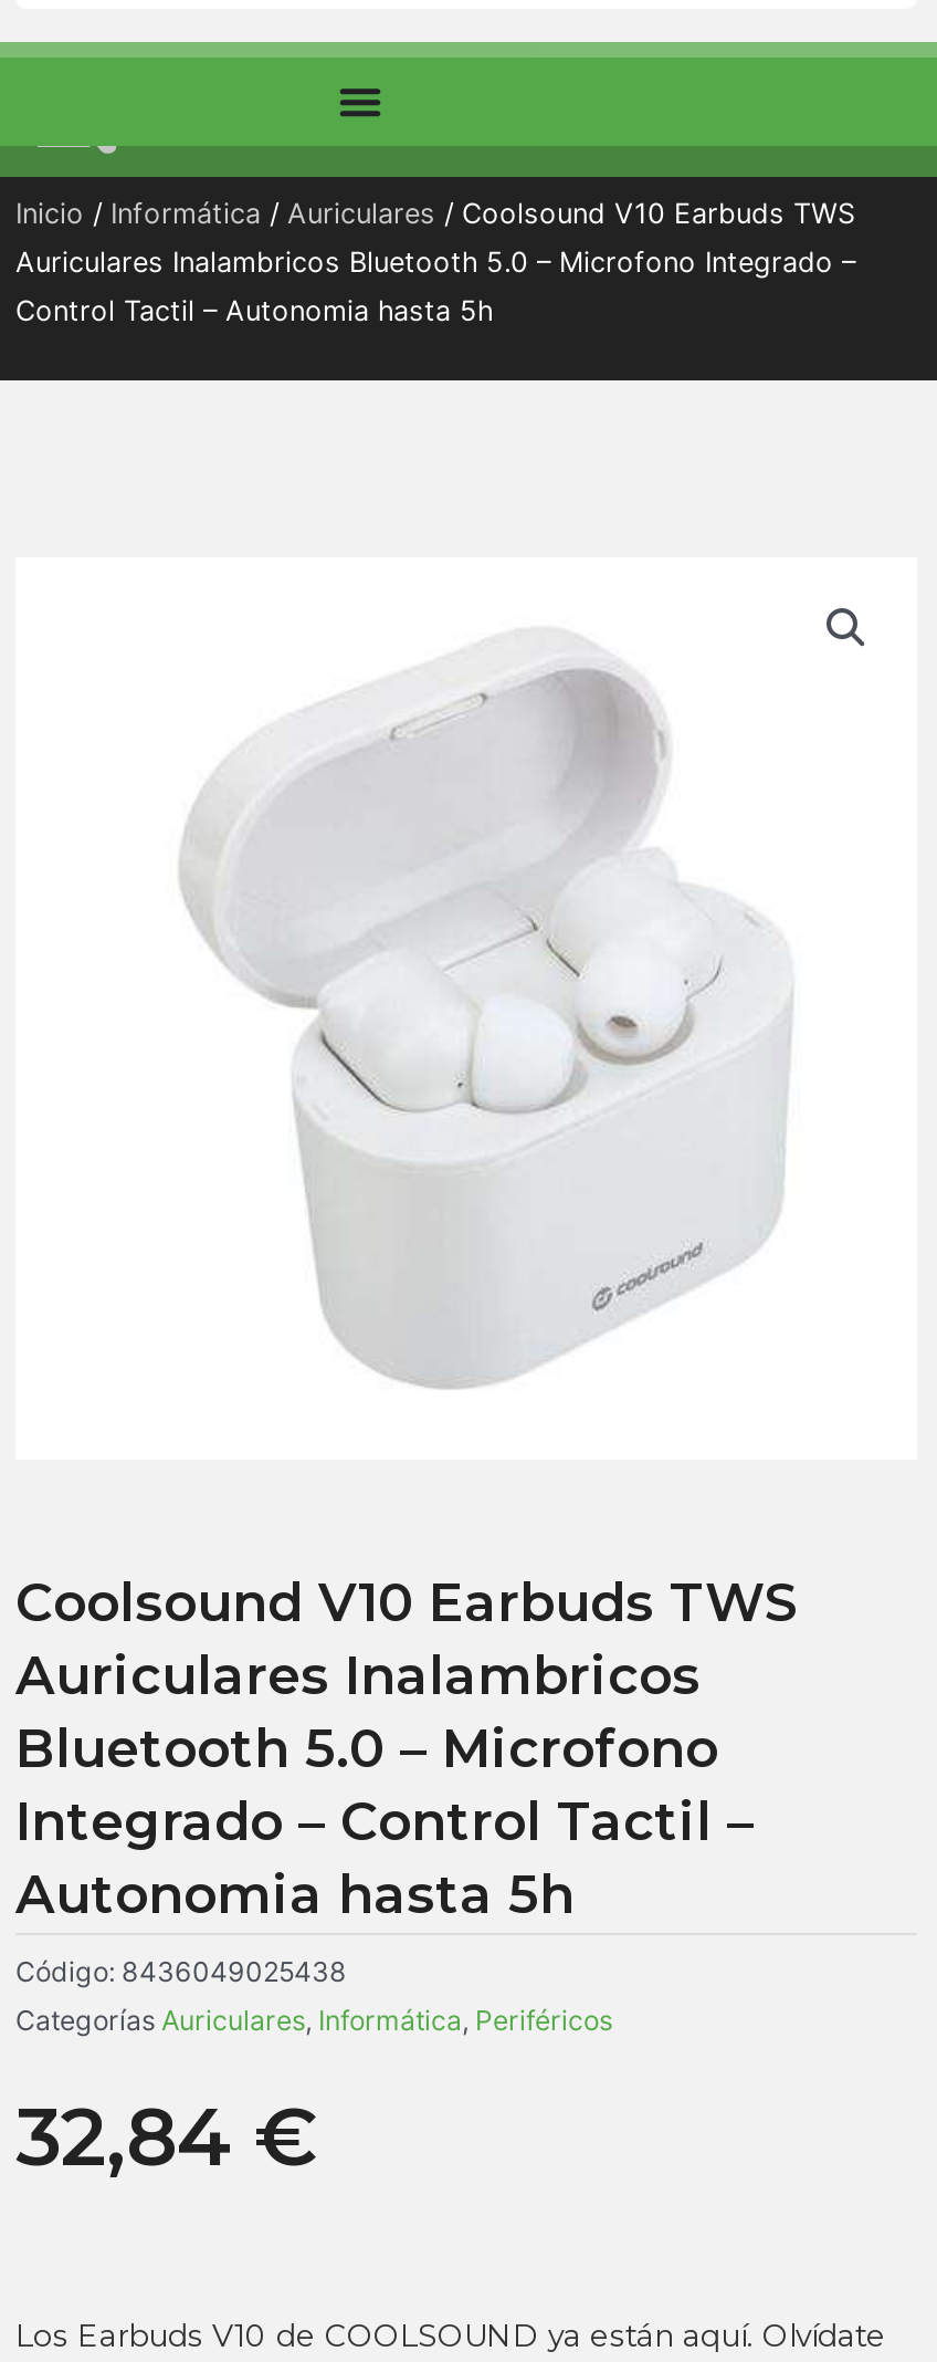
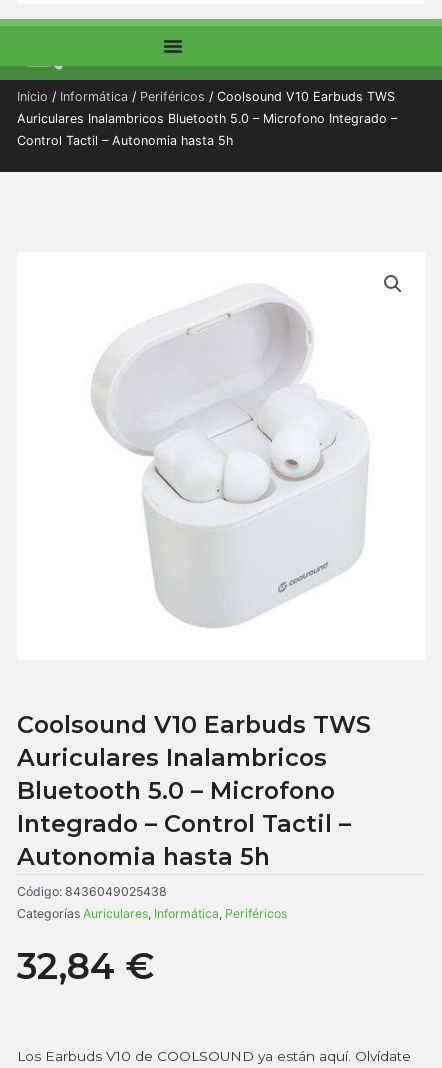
- Inicio / Informática / Auriculares / Coolsound V10 Earbuds TWS
+ Inicio / Informática / Periféricos / Coolsound V10 Earbuds TWS
